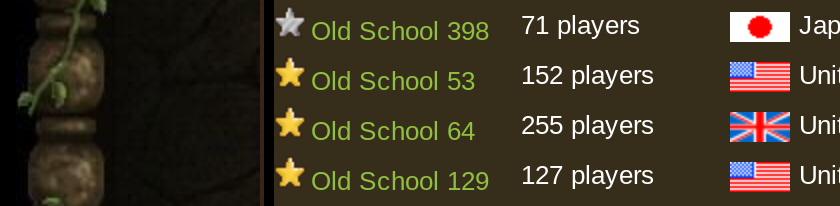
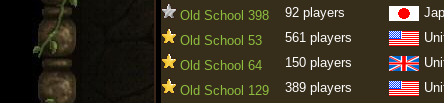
- Old School 398 71 players
+ Old School 398 92 players

- Old School 53 152 players
+ Old School 53 561 players

- Old School 64 255 players
+ Old School 64 150 players

- Old School 129 127 players
+ Old School 129 389 players
